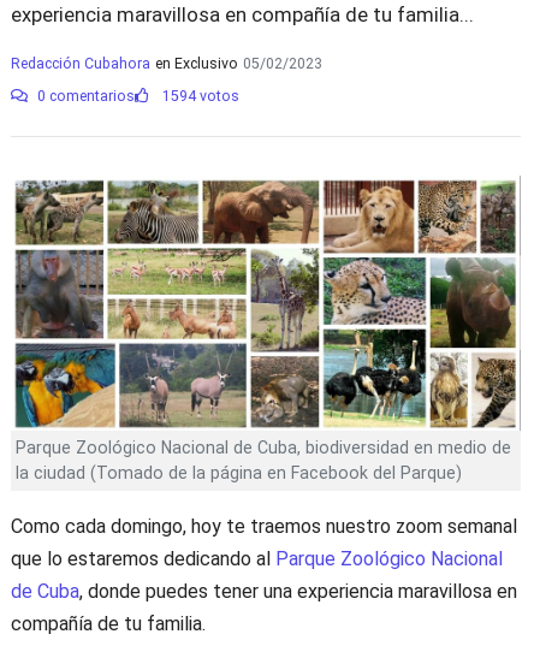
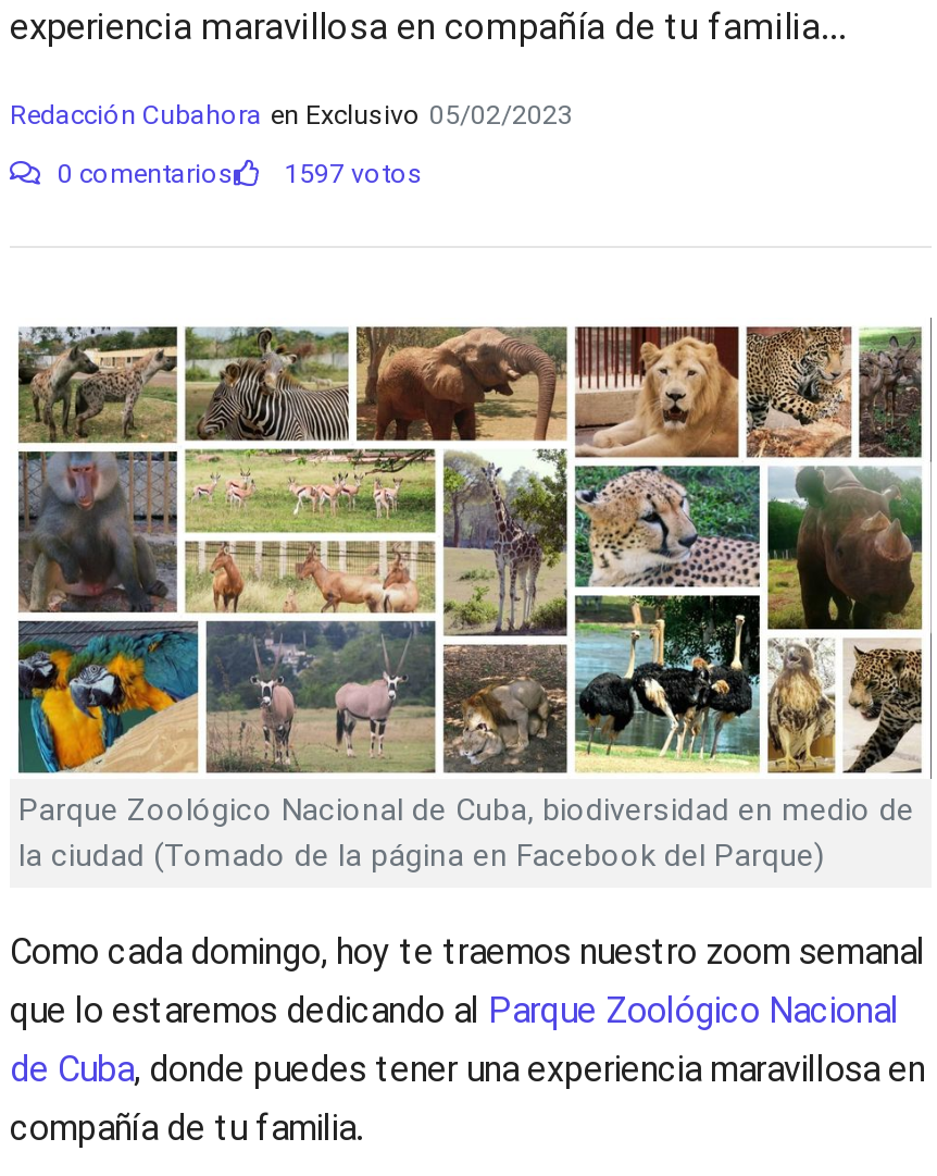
- 0 comentarios 1594 votos
+ 0 comentarios 1597 votos
